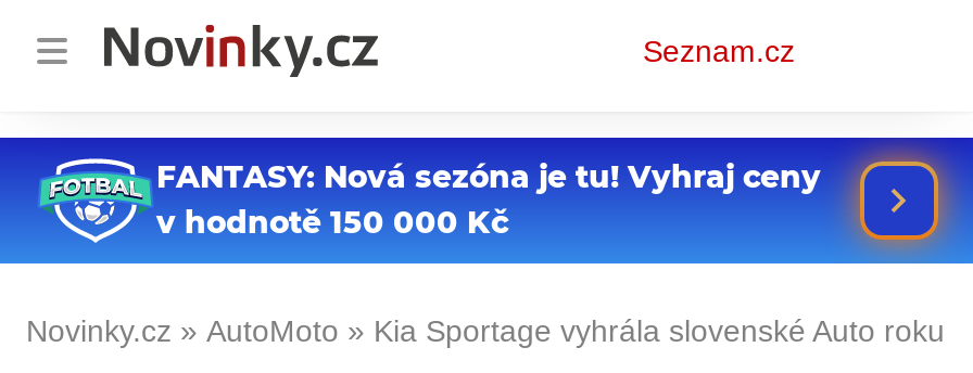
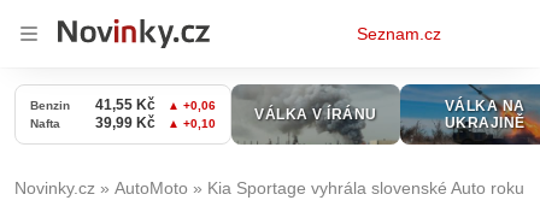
- [image]
+ [image]
